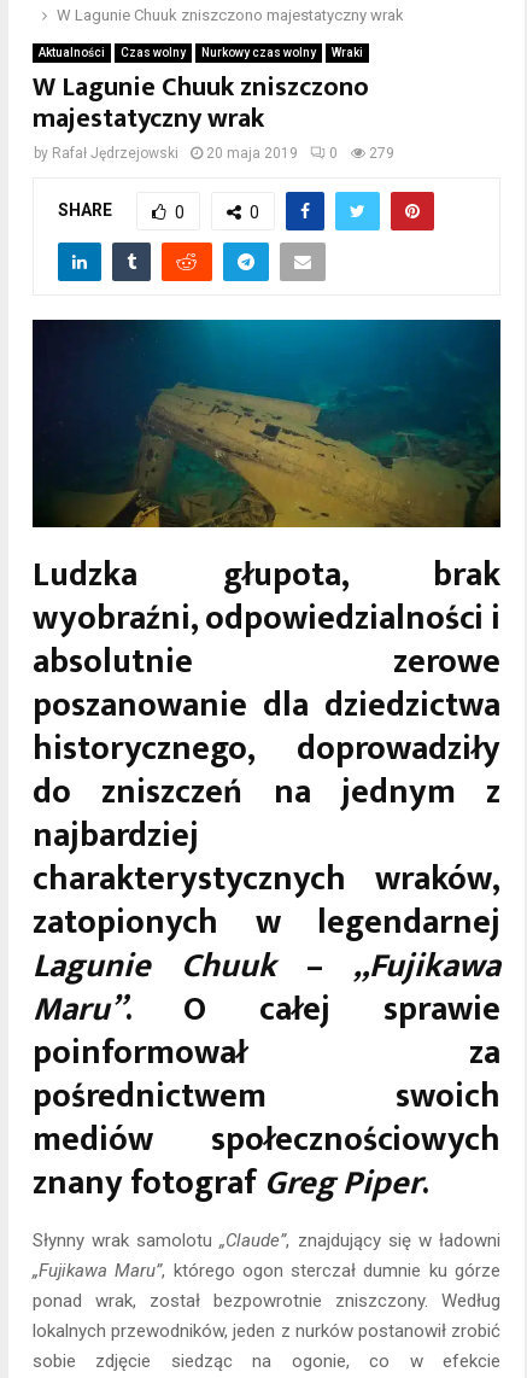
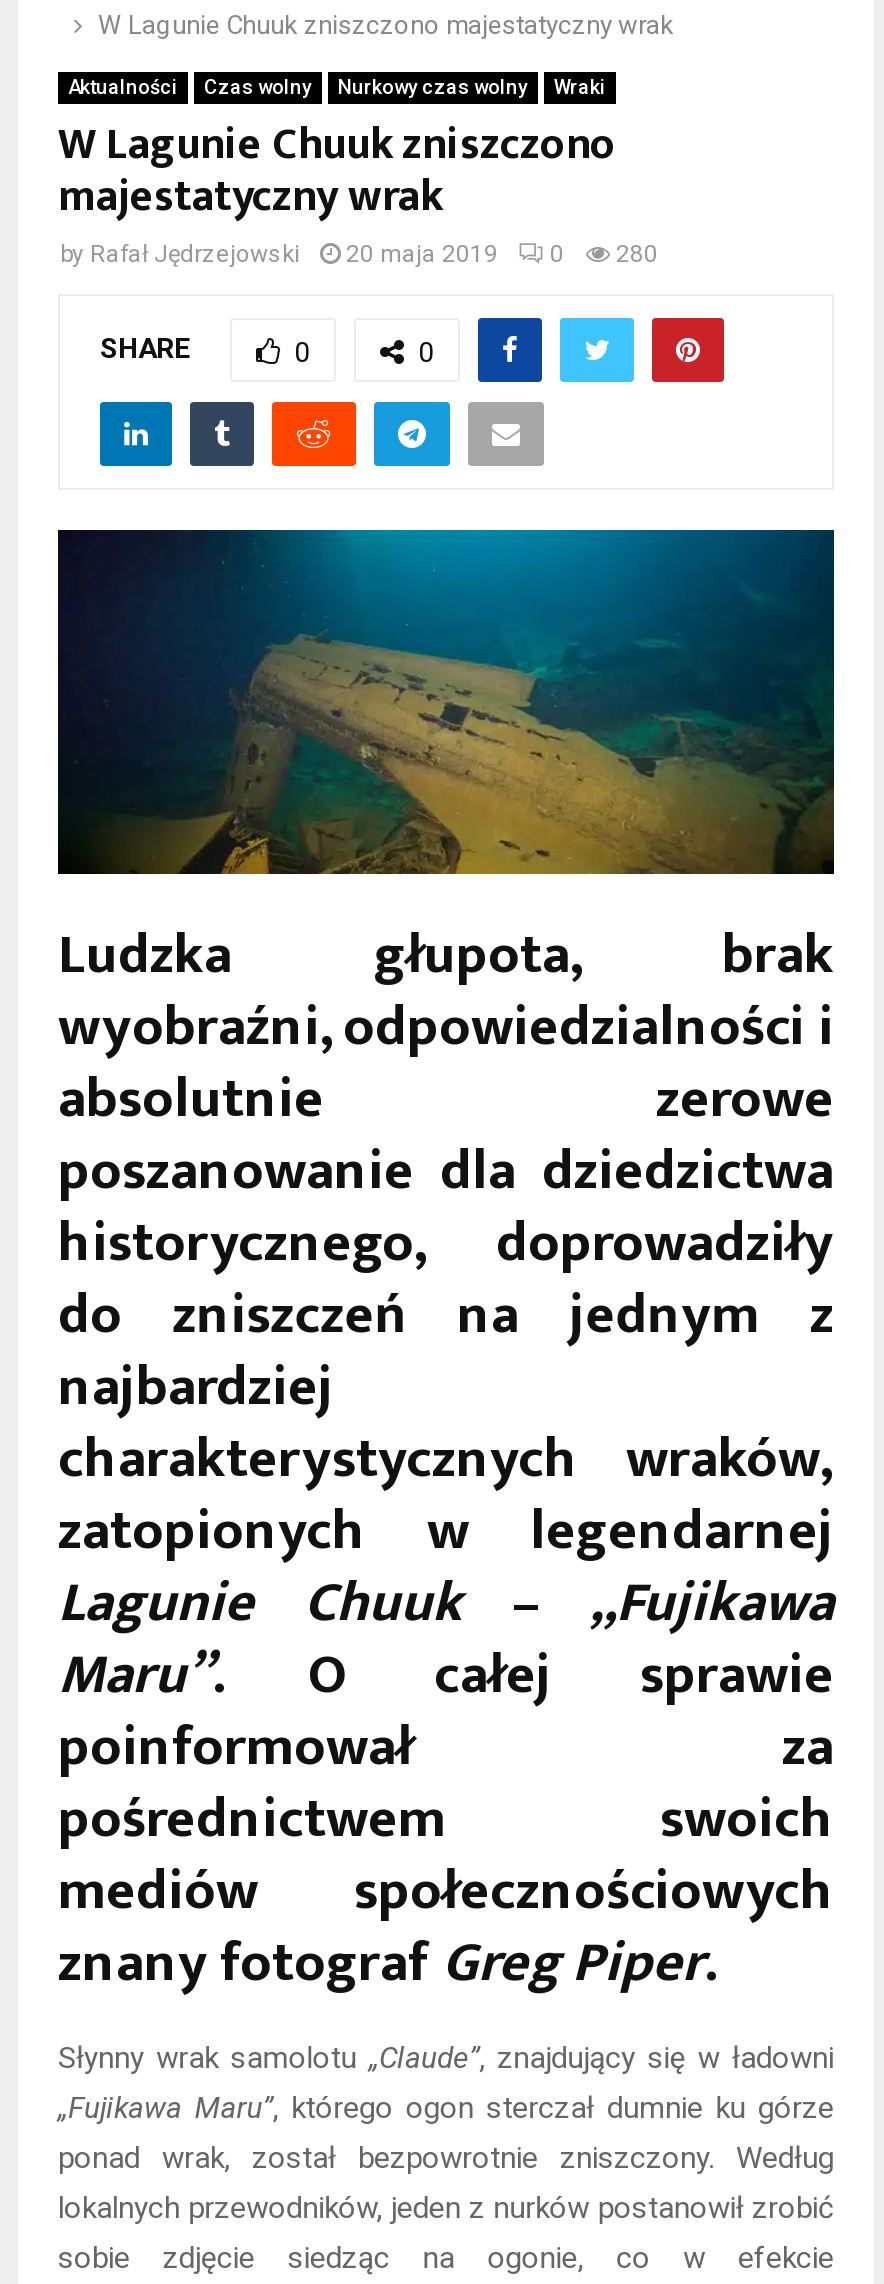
- by Rafał Jędrzejowski 20 maja 2019 0 279
+ by Rafał Jędrzejowski 20 maja 2019 0 280
